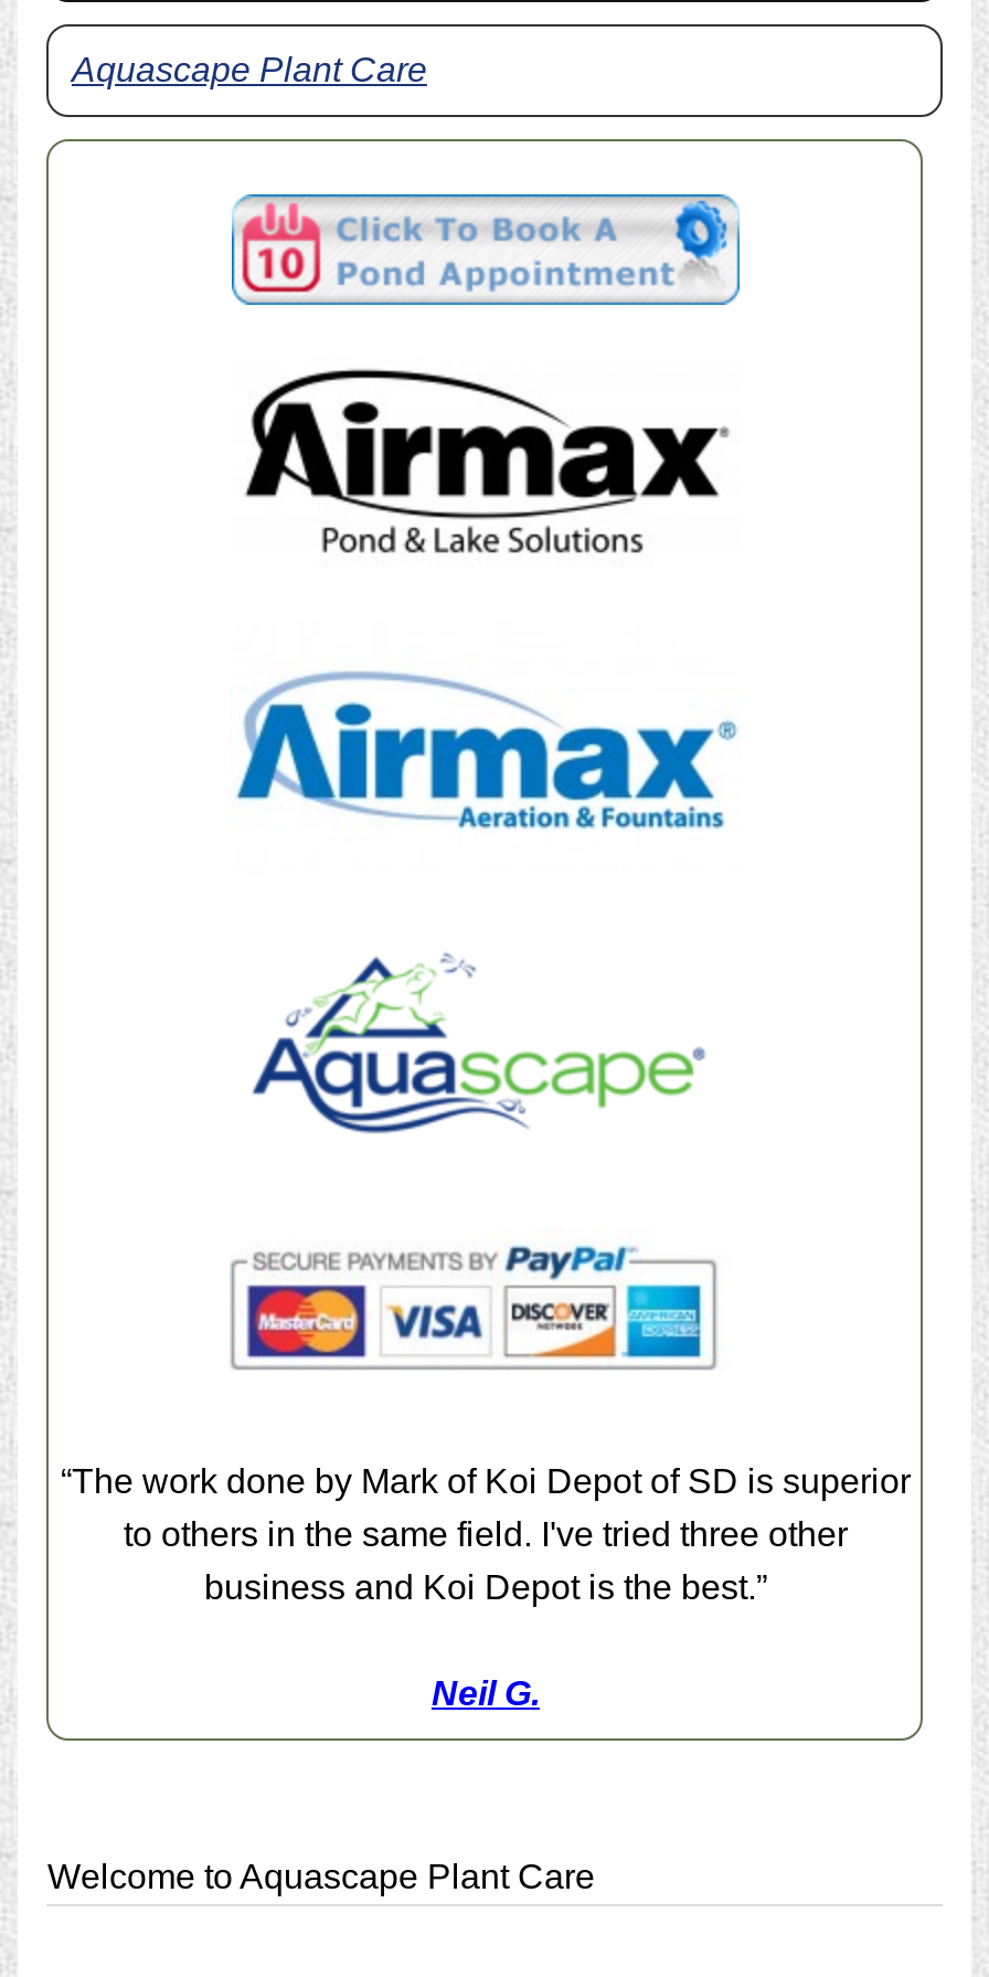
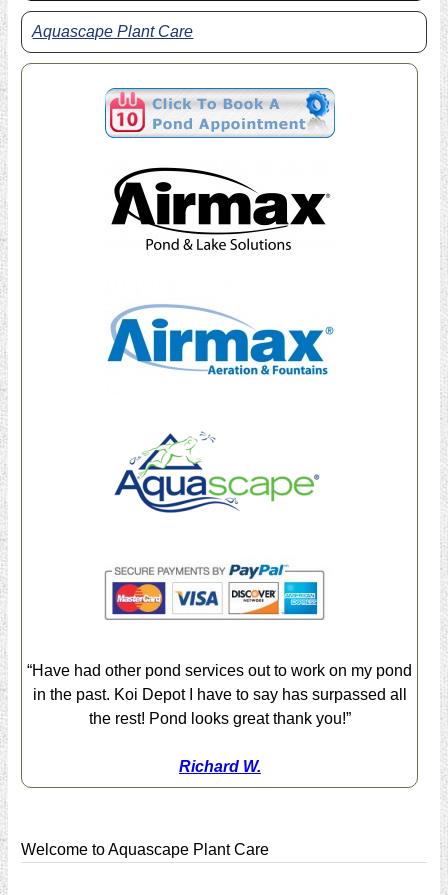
- “The work done by Mark of Koi Depot of SD is superior
- to others in the same field. I've tried three other
- business and Koi Depot is the best.”
+ “Have had other pond services out to work on my pond
+ in the past. Koi Depot I have to say has surpassed all
+ the rest! Pond looks great thank you!”

- Neil G.
+ Richard W.
